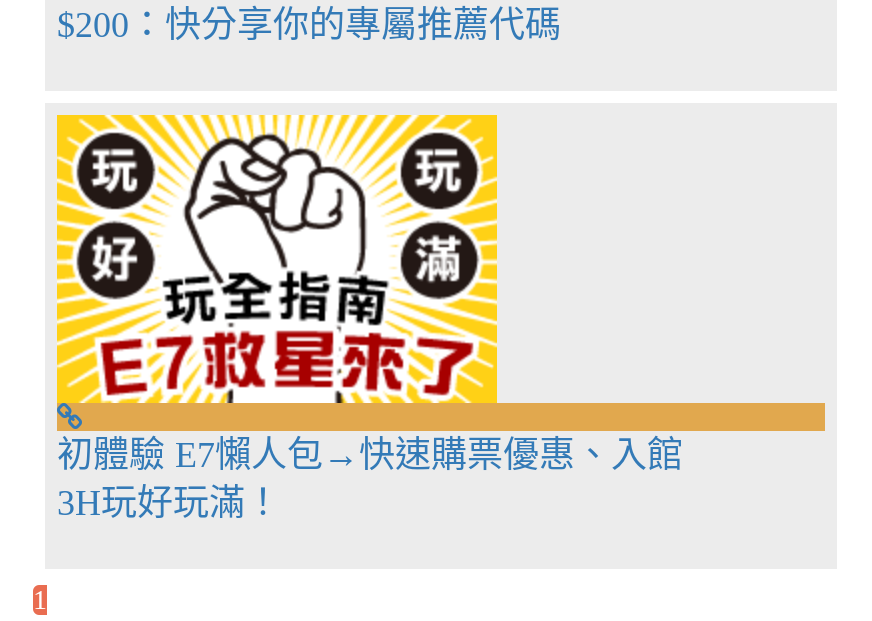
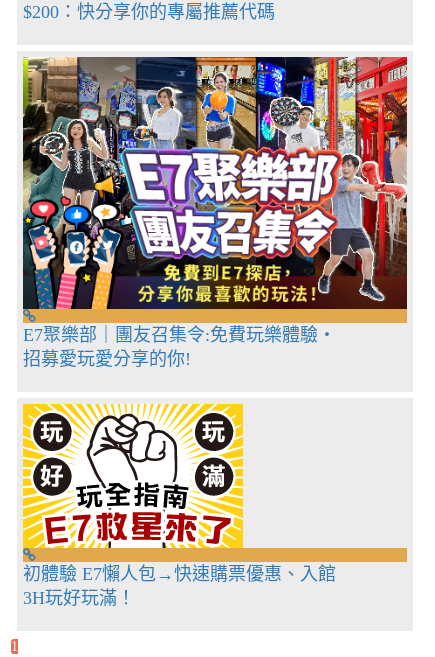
+ [image]
+ E7聚樂部｜團友召集令:免費玩樂體驗・
+ 招募愛玩愛分享的你!
